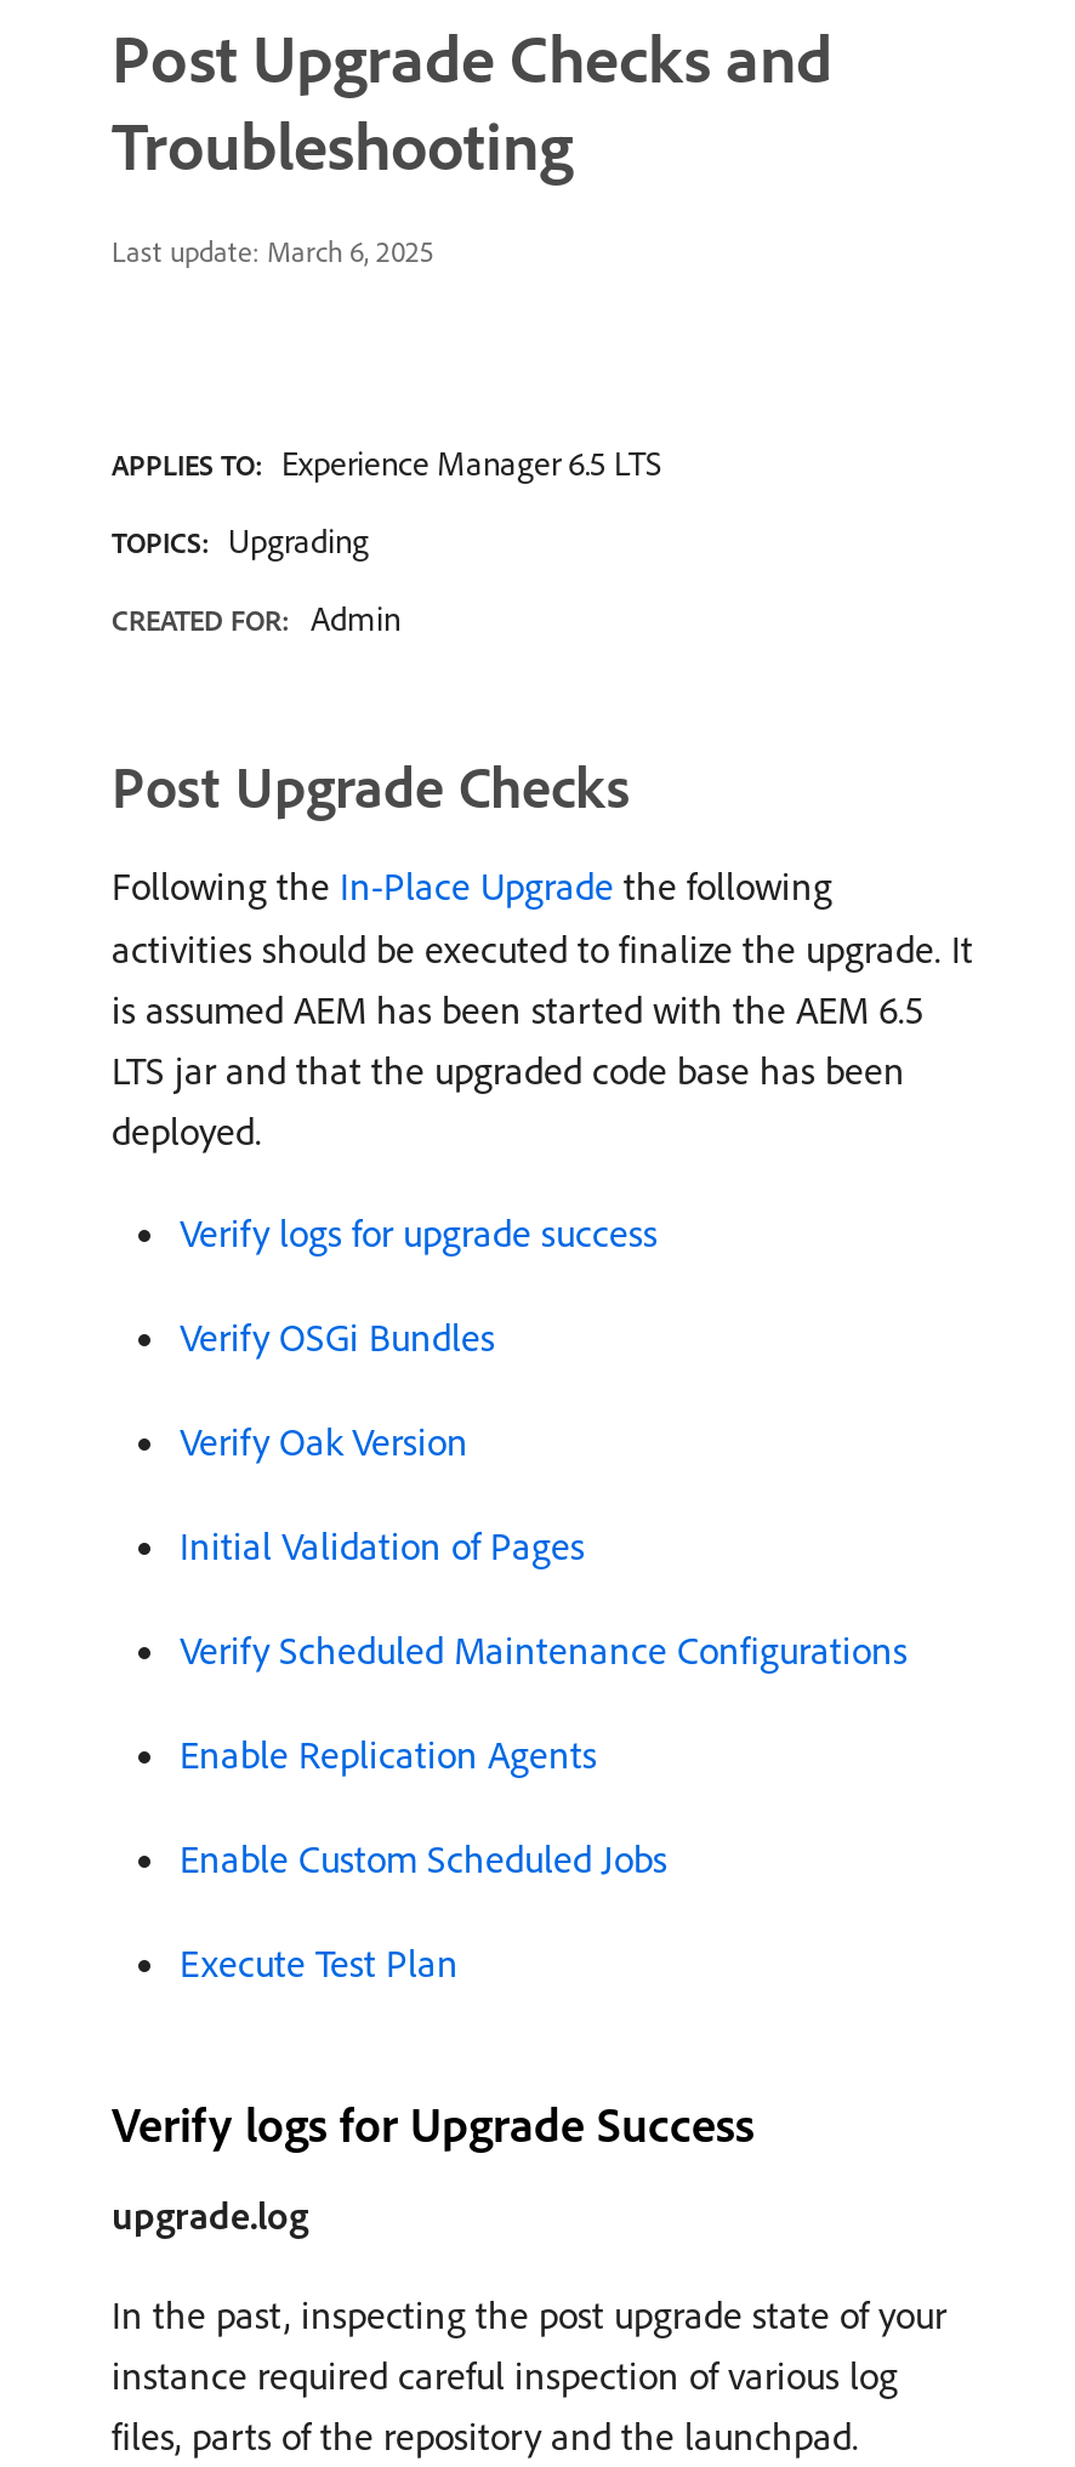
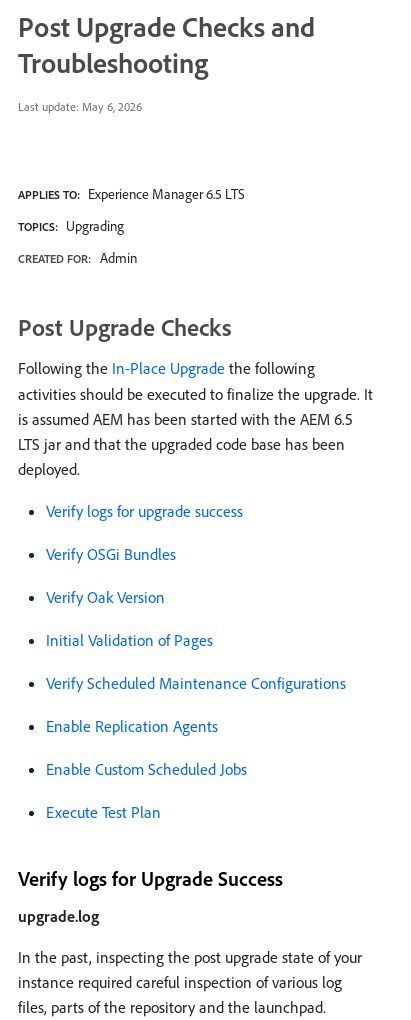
- Last update: March 6, 2025
+ Last update: May 6, 2026
